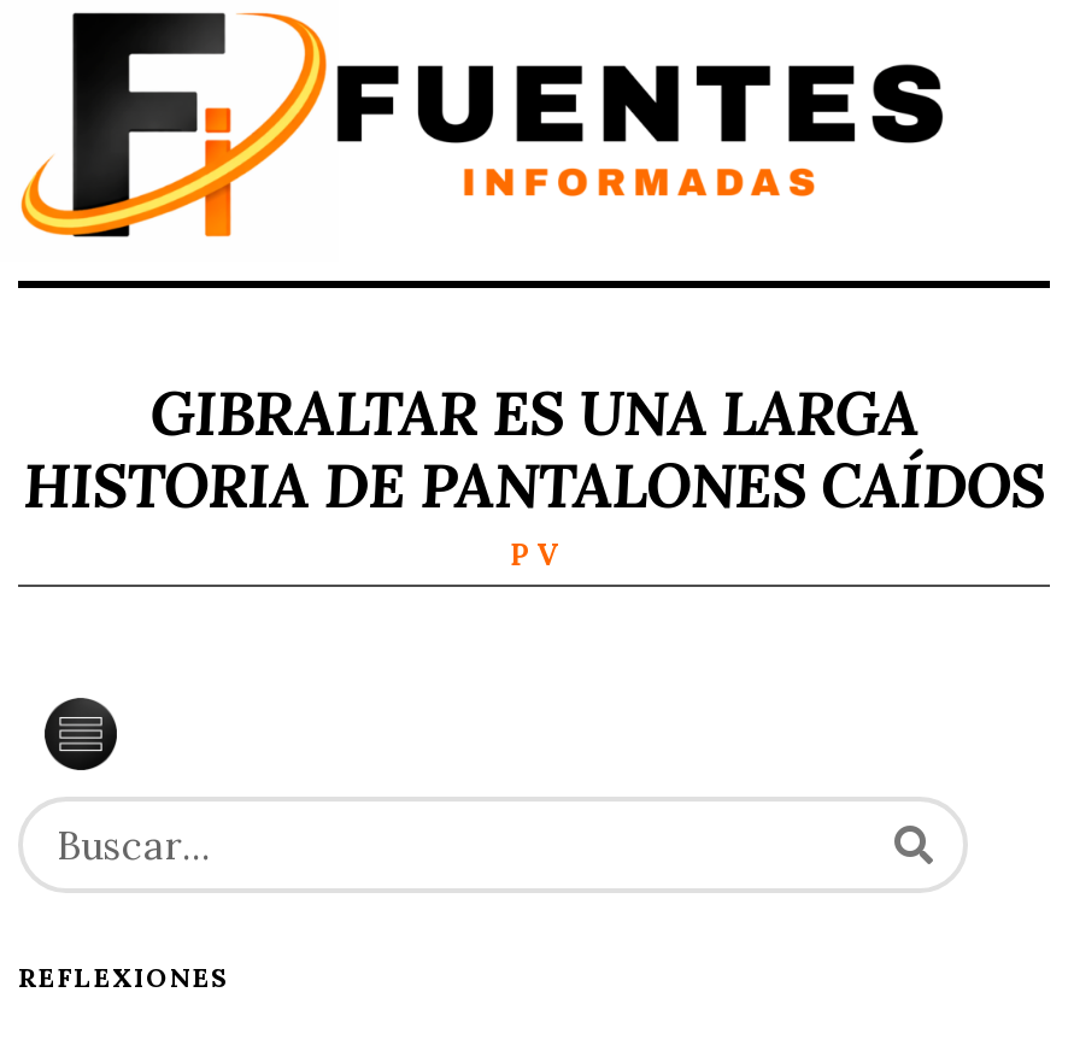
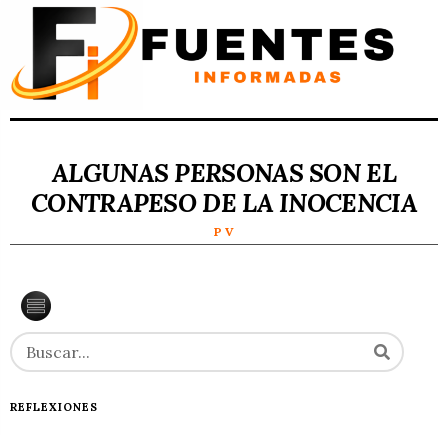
- GIBRALTAR ES UNA LARGA
- HISTORIA DE PANTALONES CAÍDOS
+ ALGUNAS PERSONAS SON EL
+ CONTRAPESO DE LA INOCENCIA
